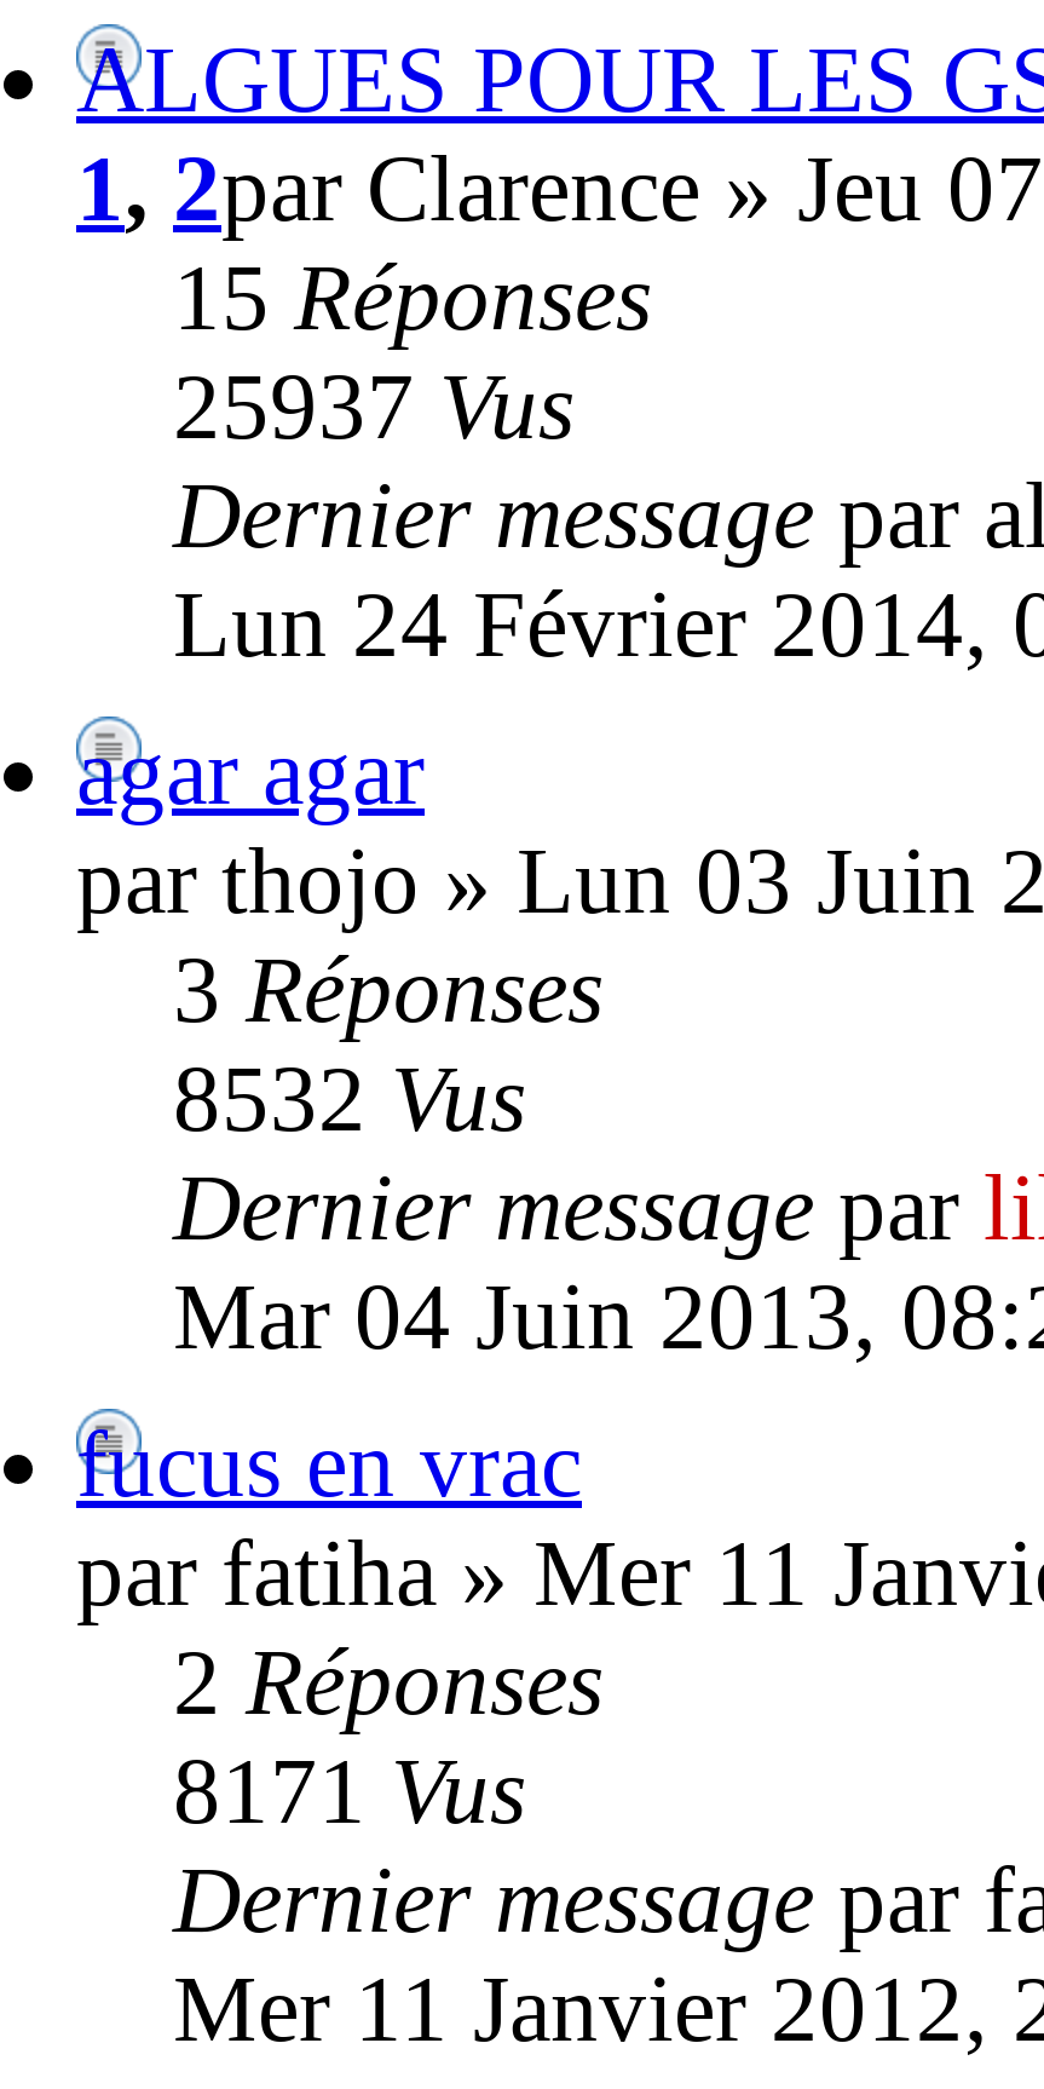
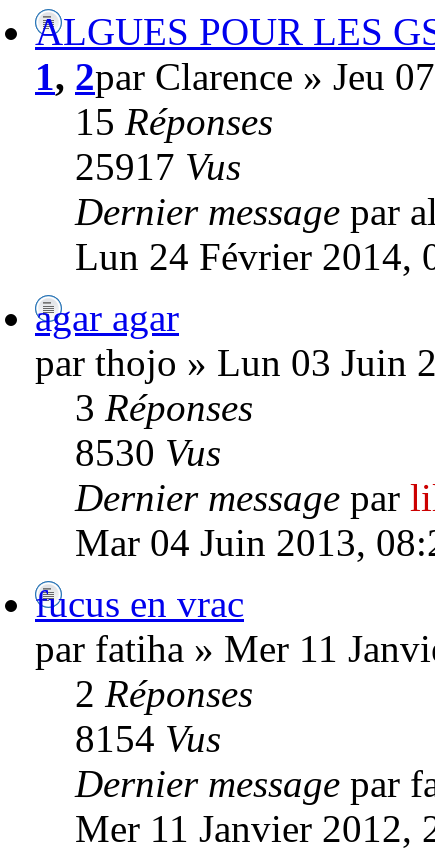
- 25937 Vus
+ 25917 Vus

- 8532 Vus
+ 8530 Vus

- 8171 Vus
+ 8154 Vus
